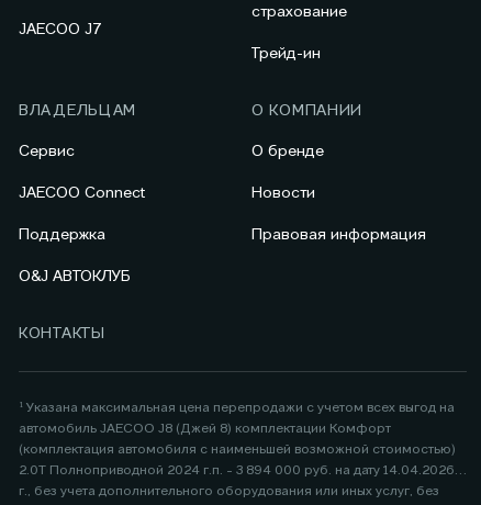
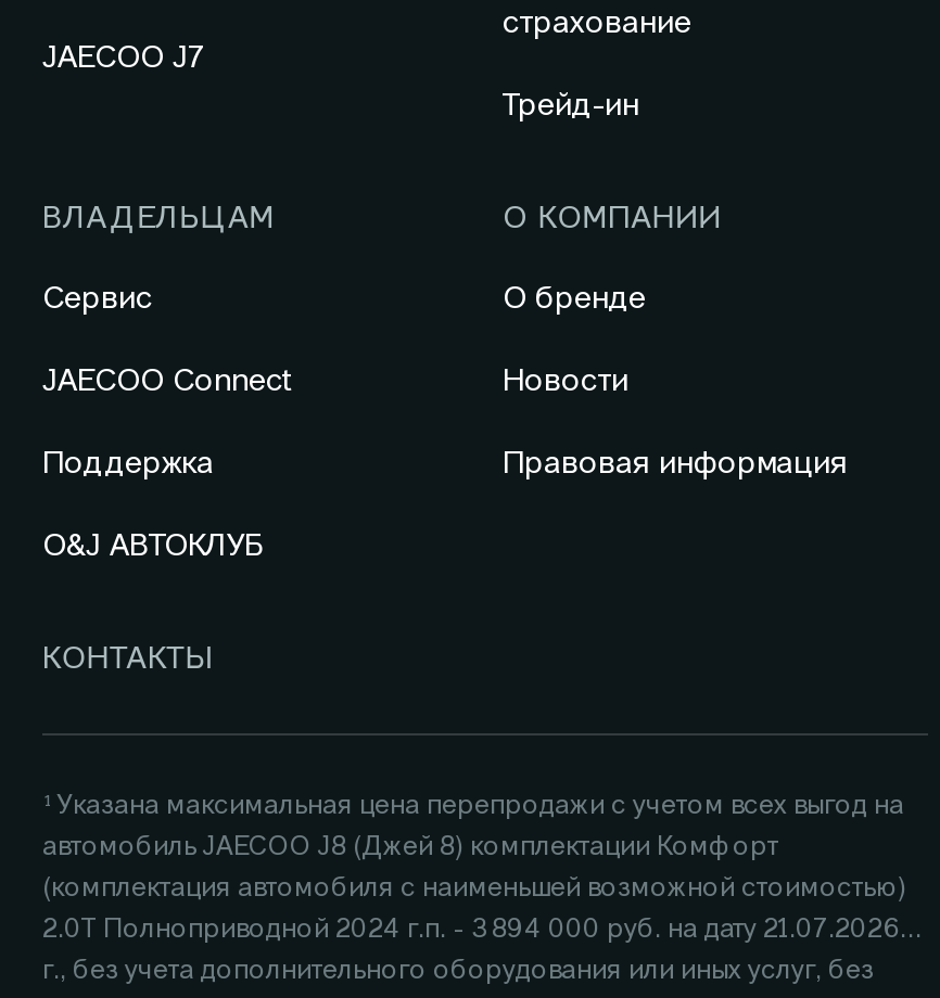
- 2.0Т Полноприводной 2024 г.п. - 3 894 000 руб. на дату 14.04.2026
+ 2.0Т Полноприводной 2024 г.п. - 3 894 000 руб. на дату 21.07.2026
